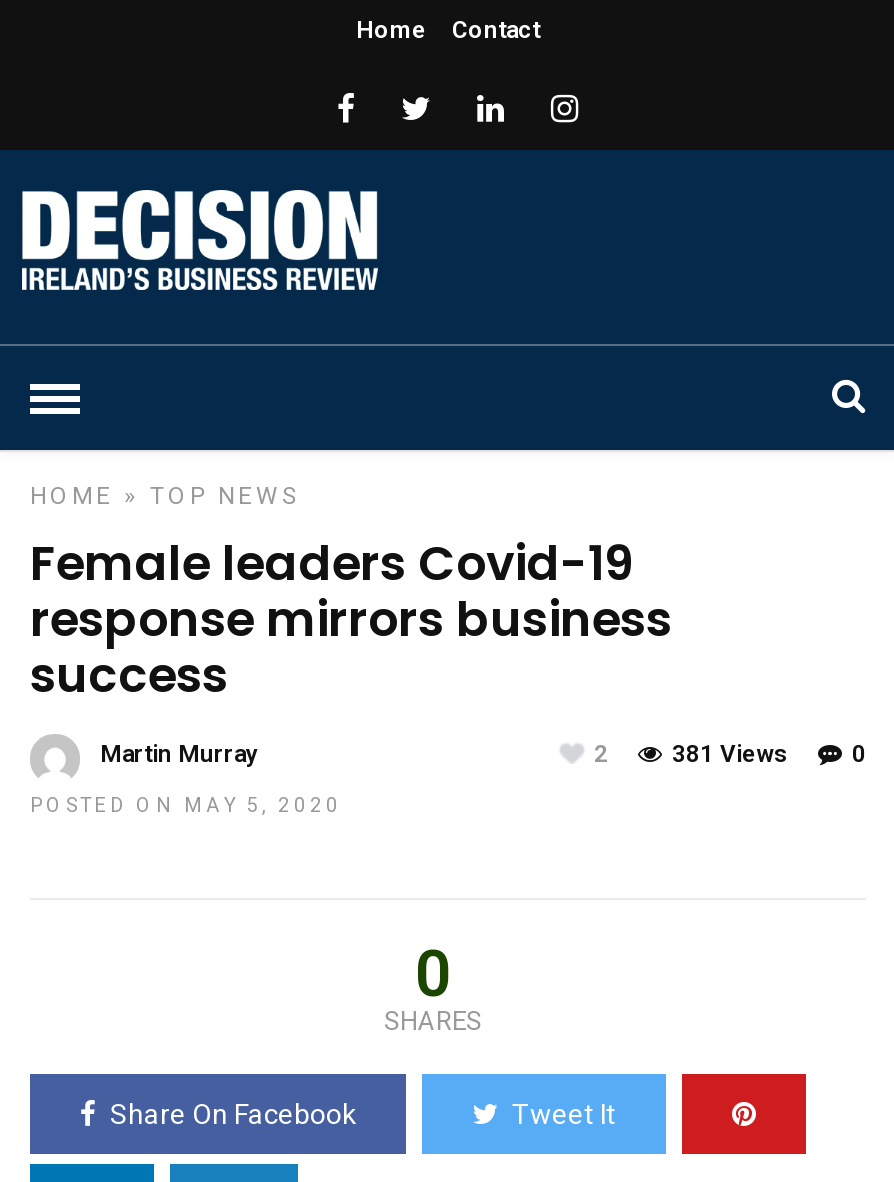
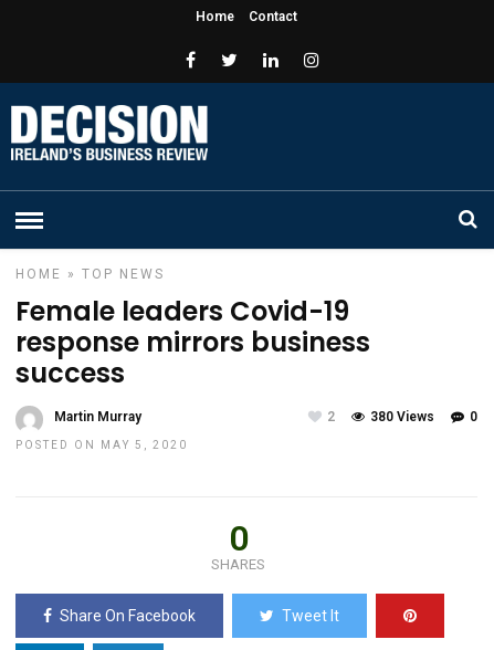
- 381 Views
+ 380 Views
